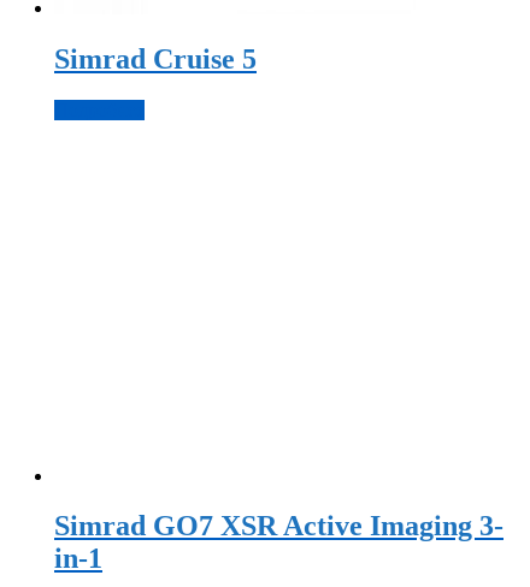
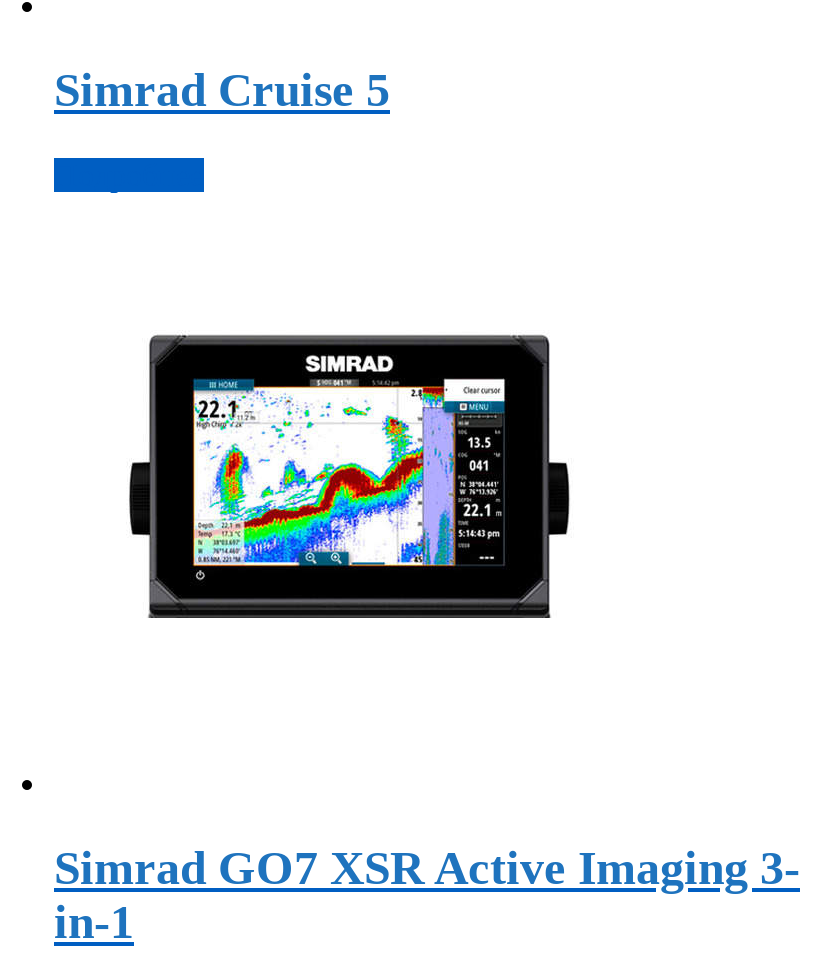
+ [image]
